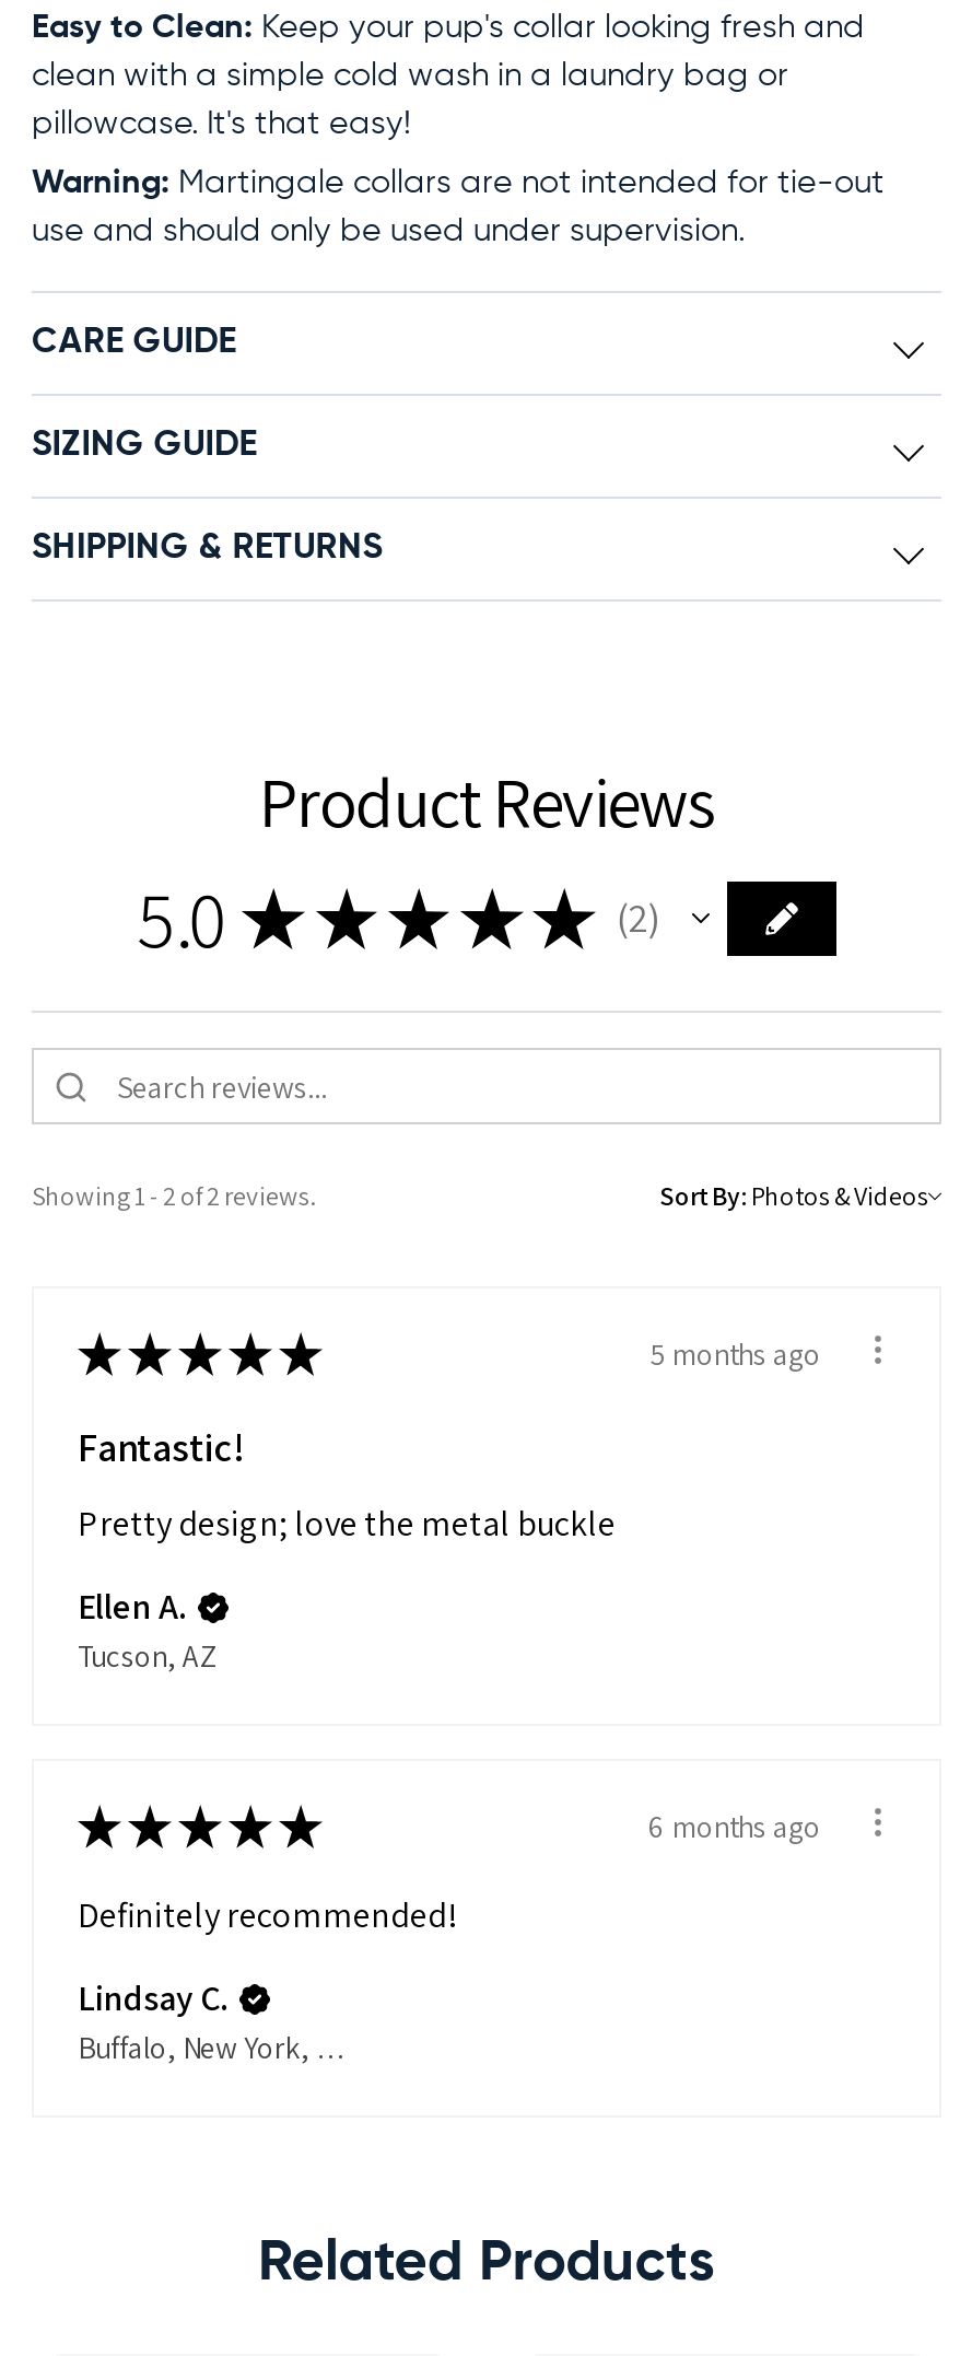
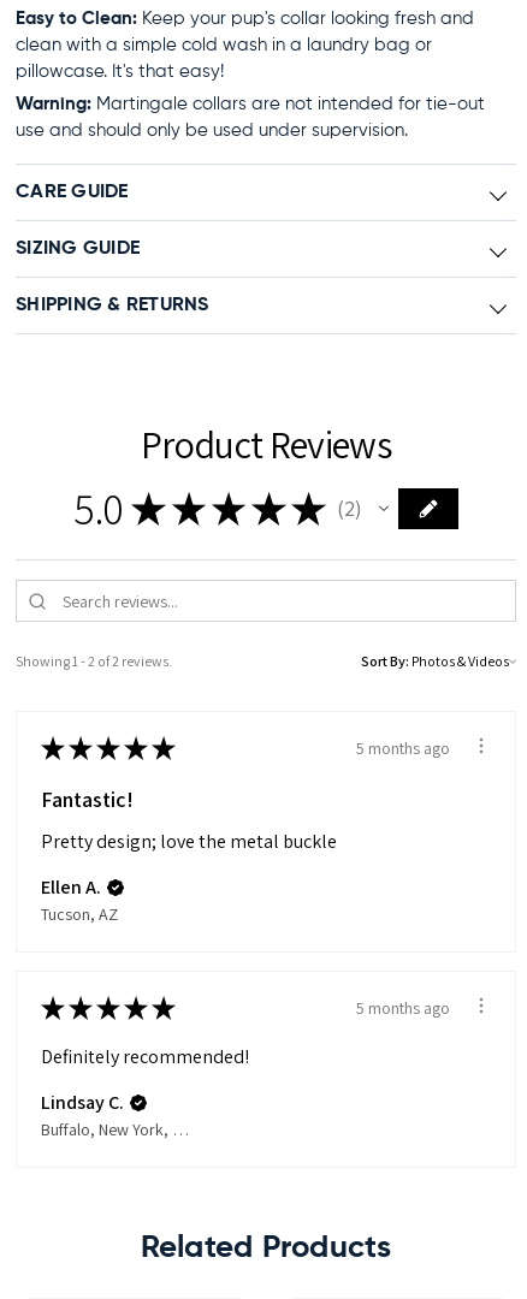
- 6 months ago
+ 5 months ago
